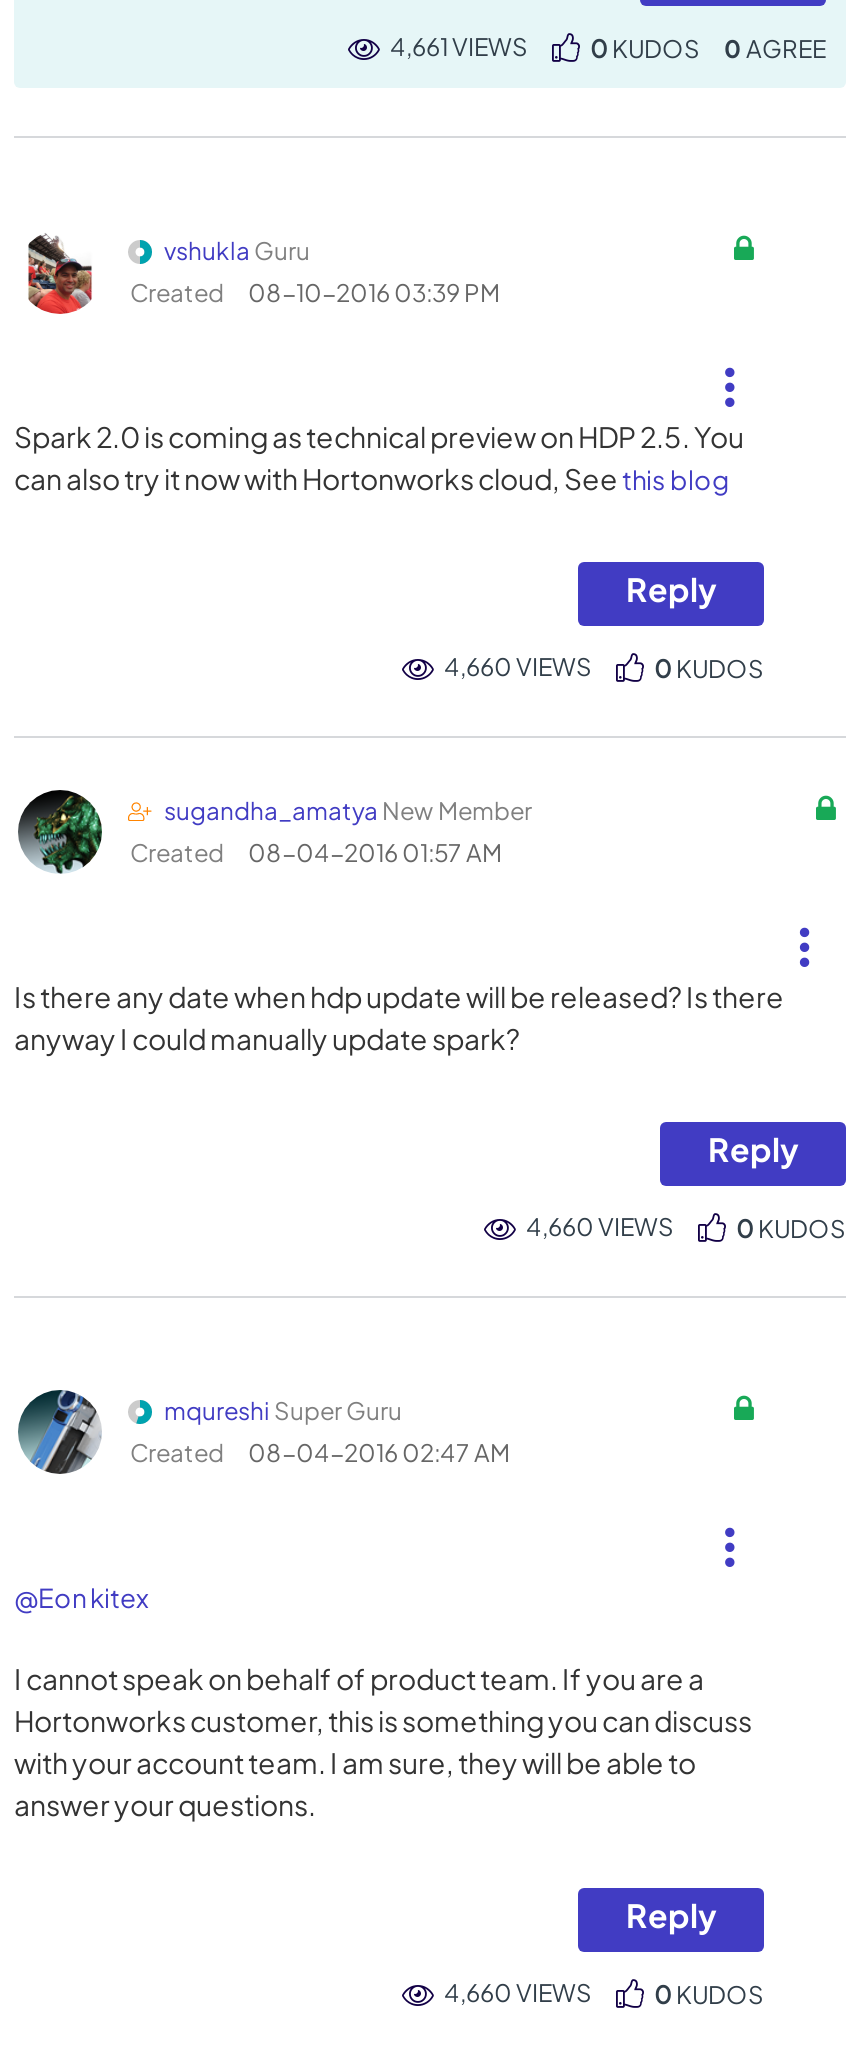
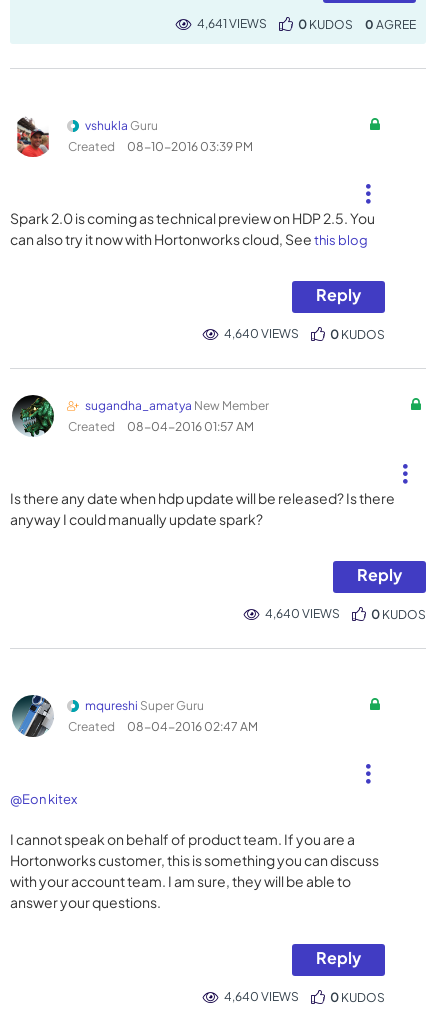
- 4,661 VIEWS
+ 4,641 VIEWS

- 4,660 VIEWS
+ 4,640 VIEWS

- 4,660 VIEWS
+ 4,640 VIEWS

- 4,660 VIEWS
+ 4,640 VIEWS
